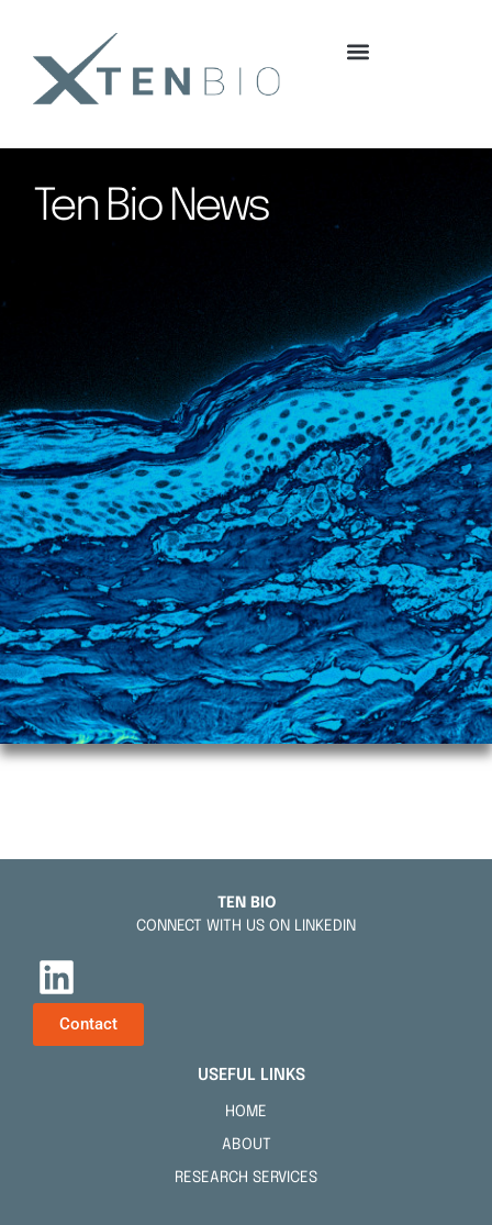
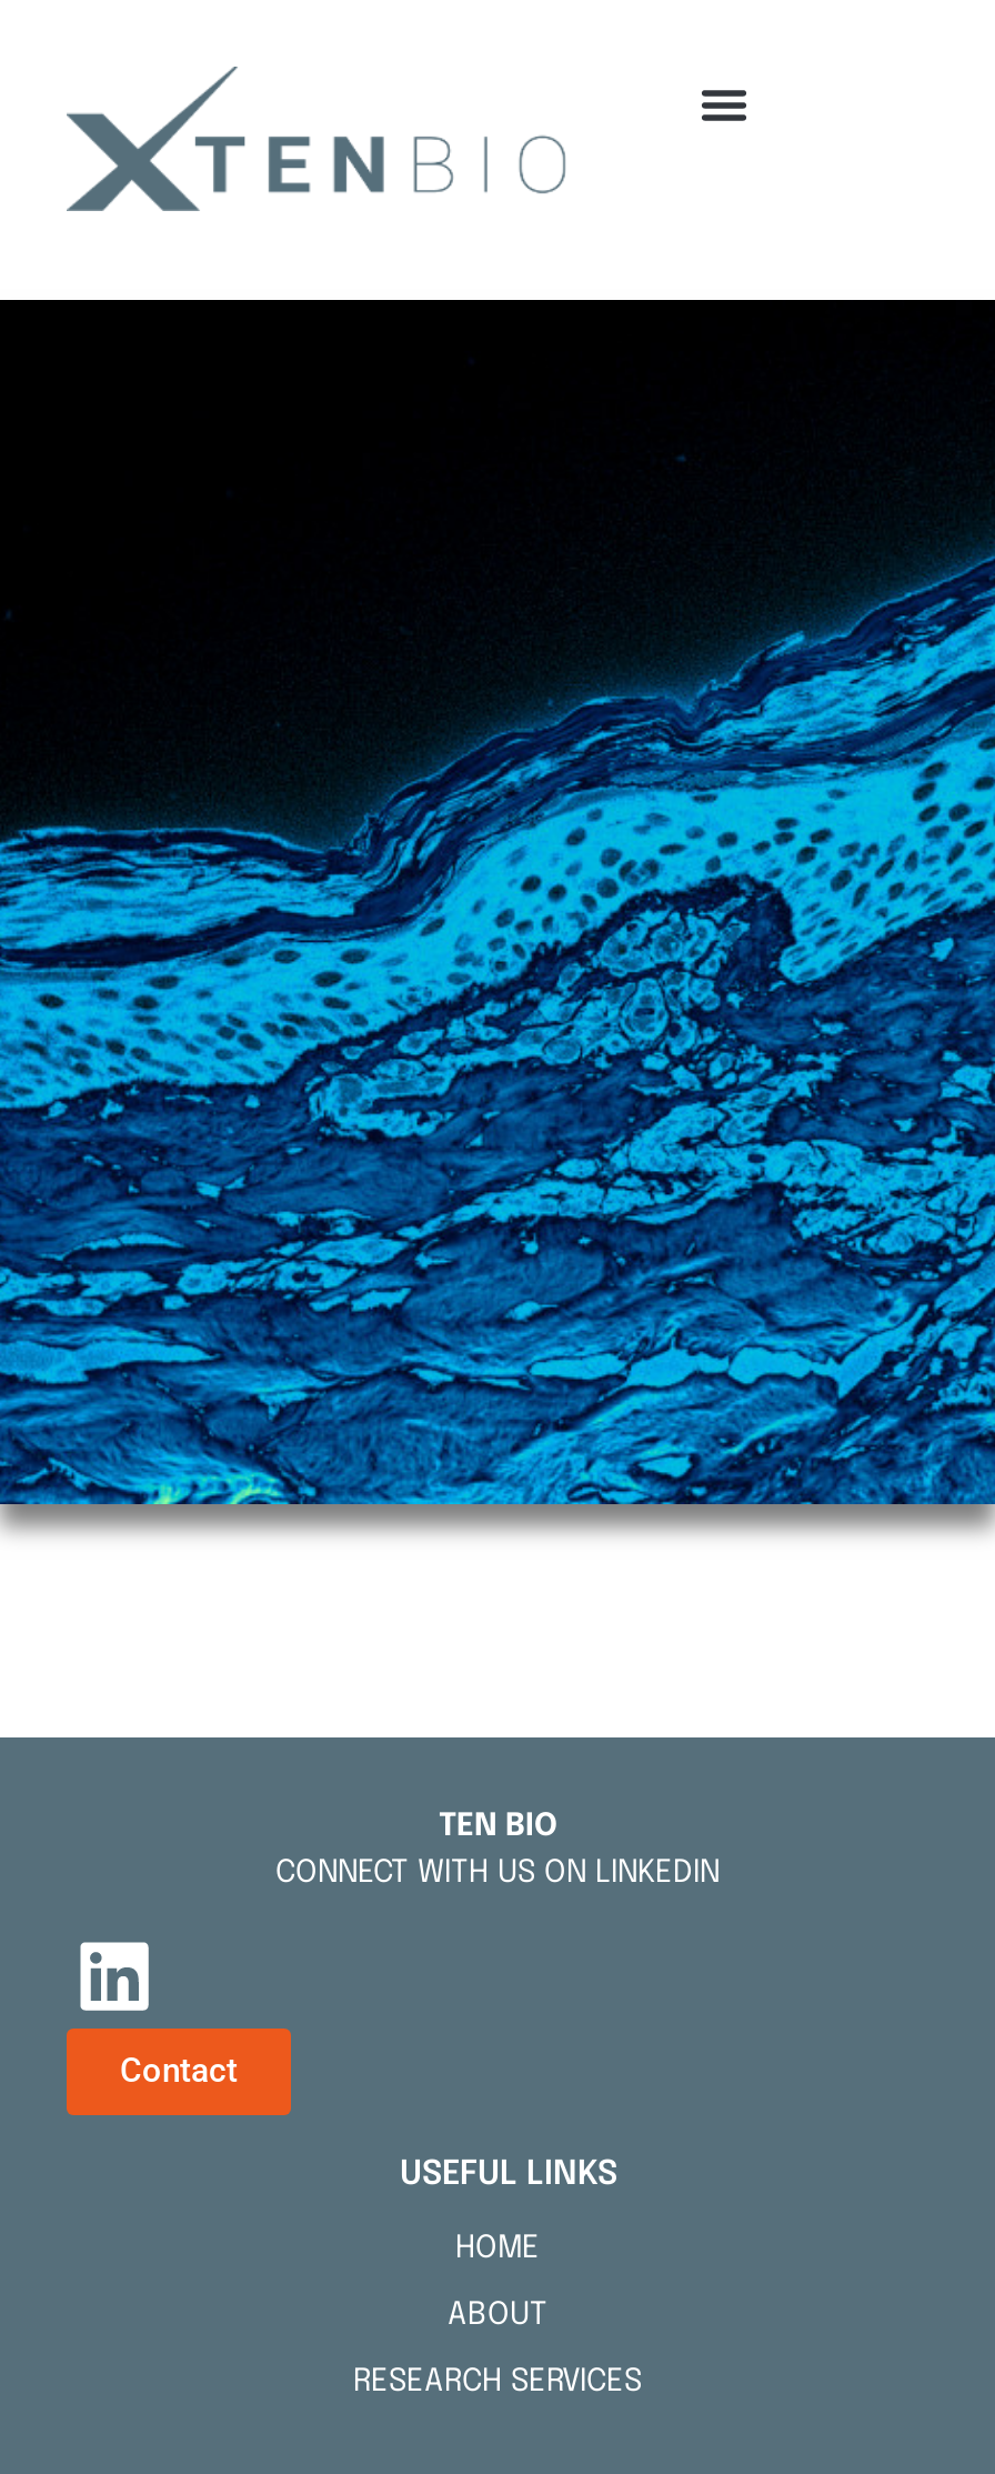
- Ten Bio News
